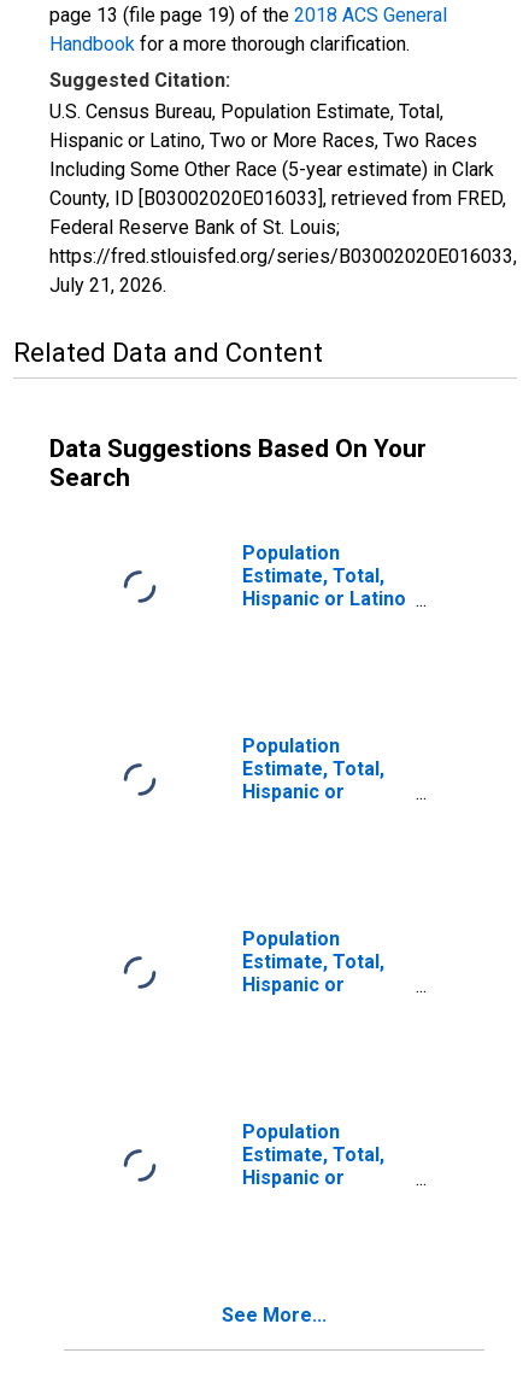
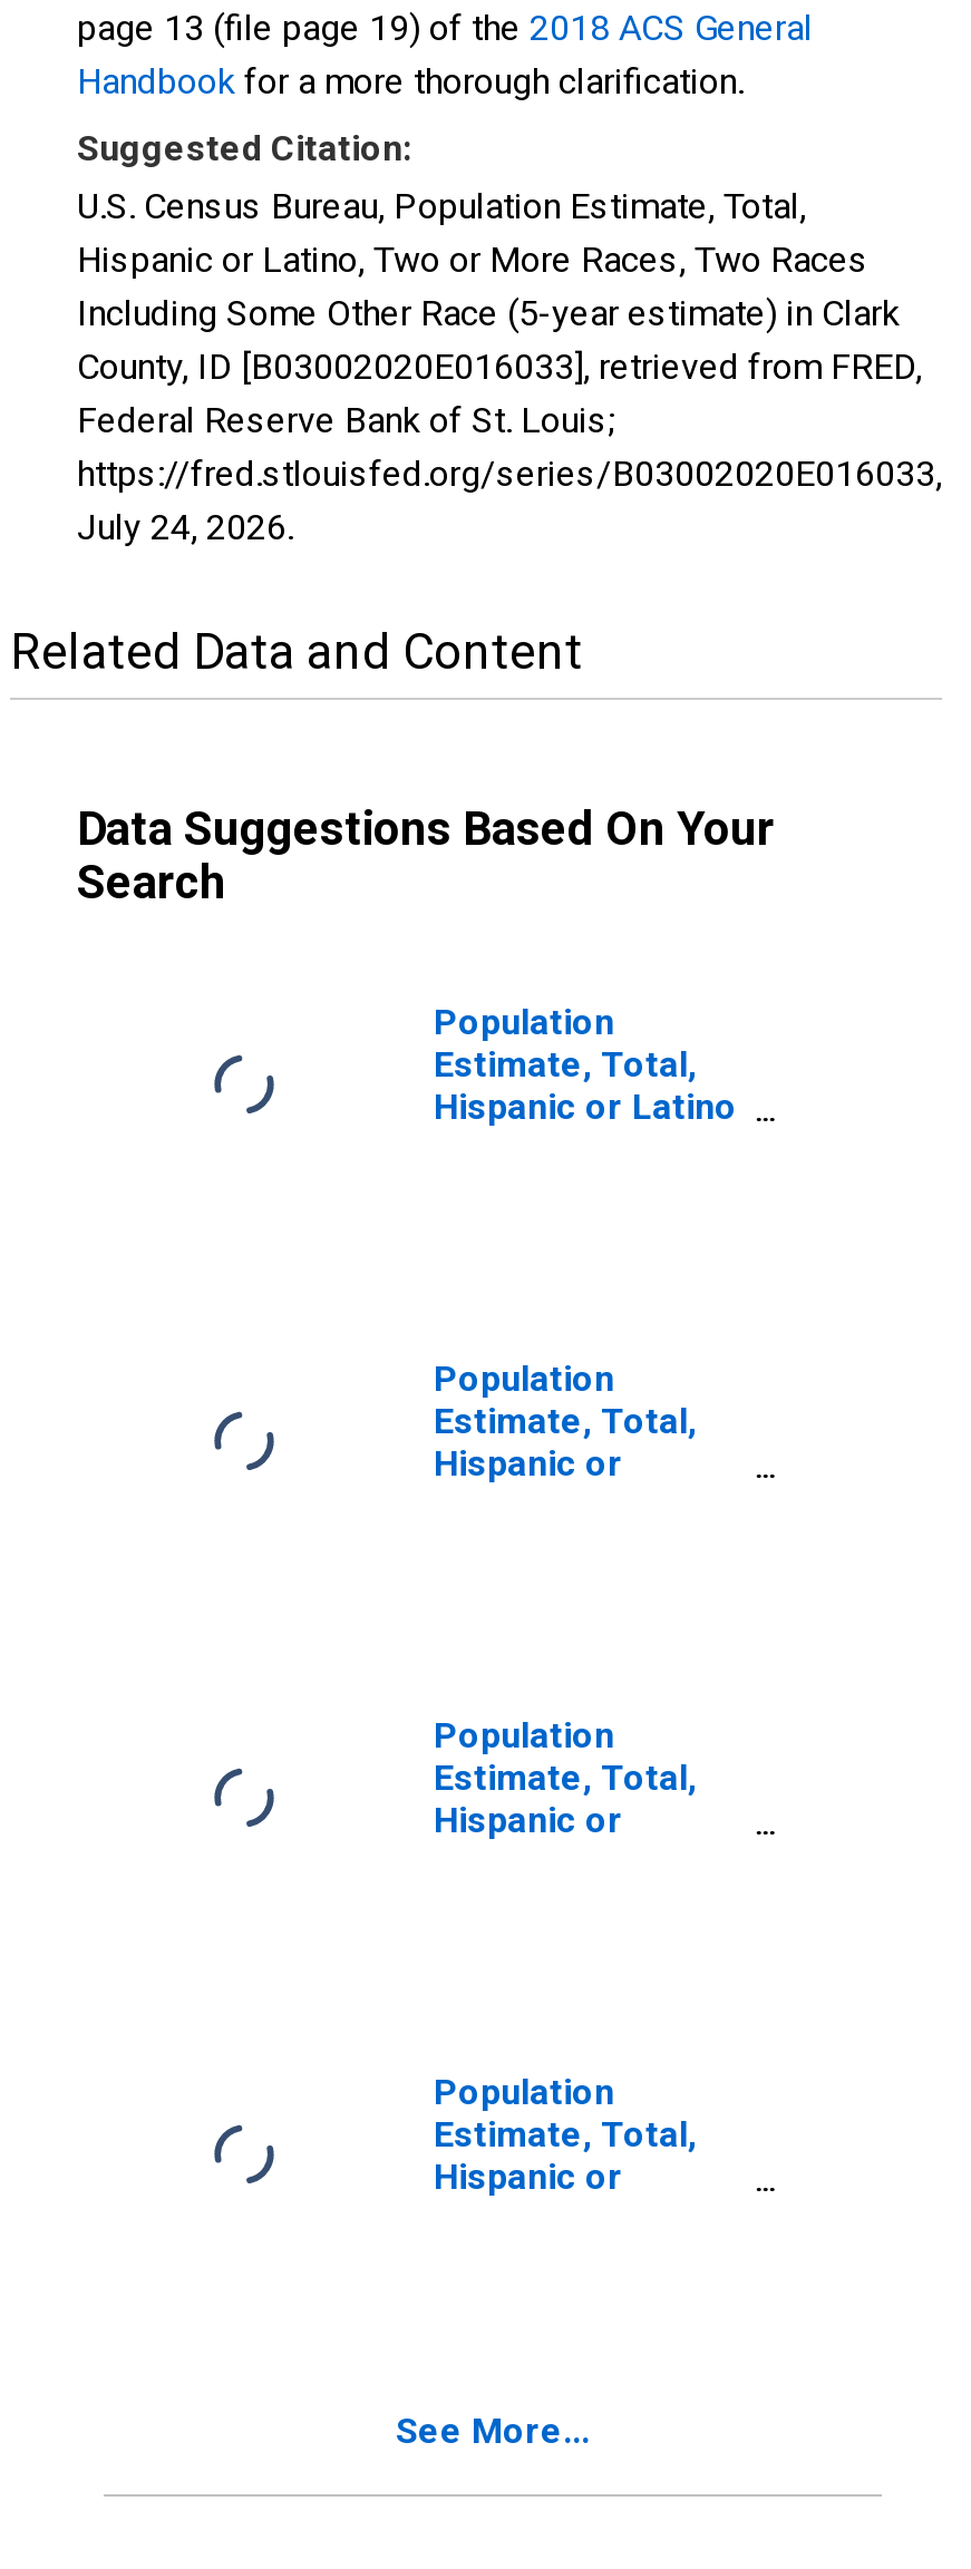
- July 21, 2026.
+ July 24, 2026.
